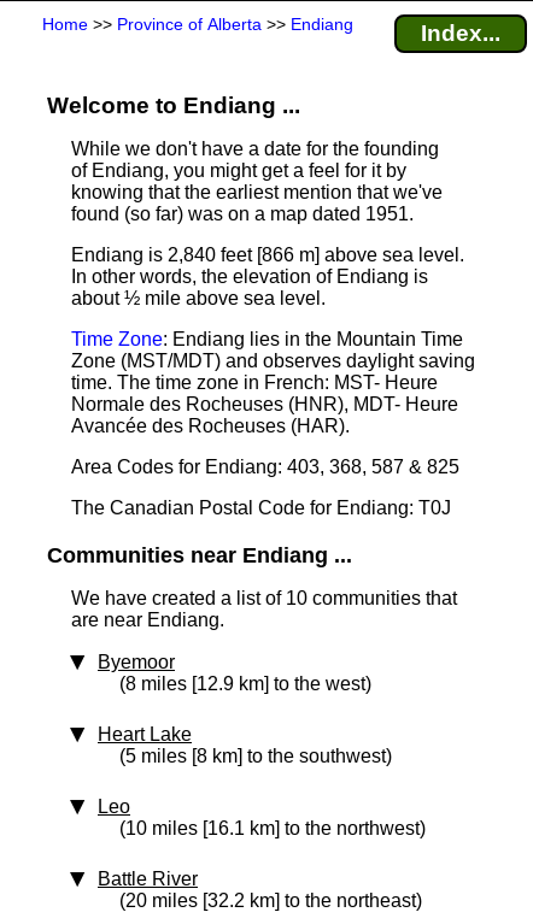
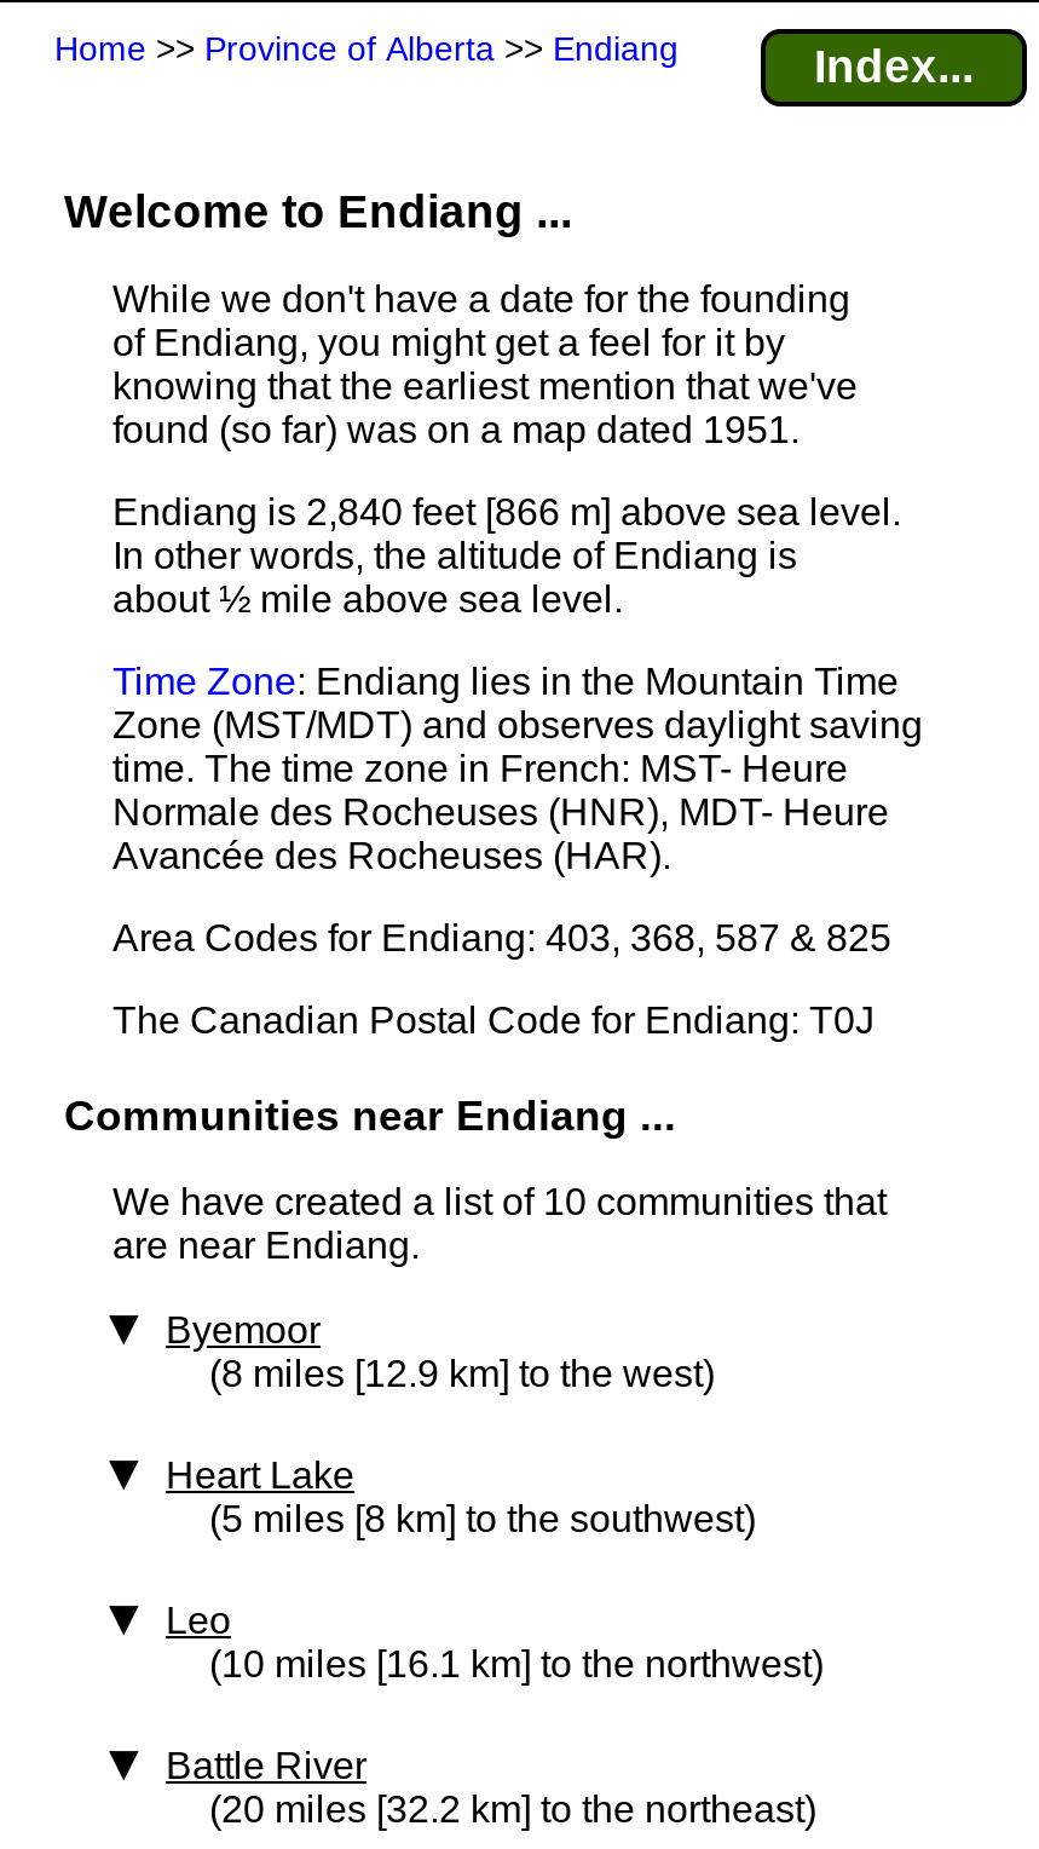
- In other words, the elevation of Endiang is
+ In other words, the altitude of Endiang is
